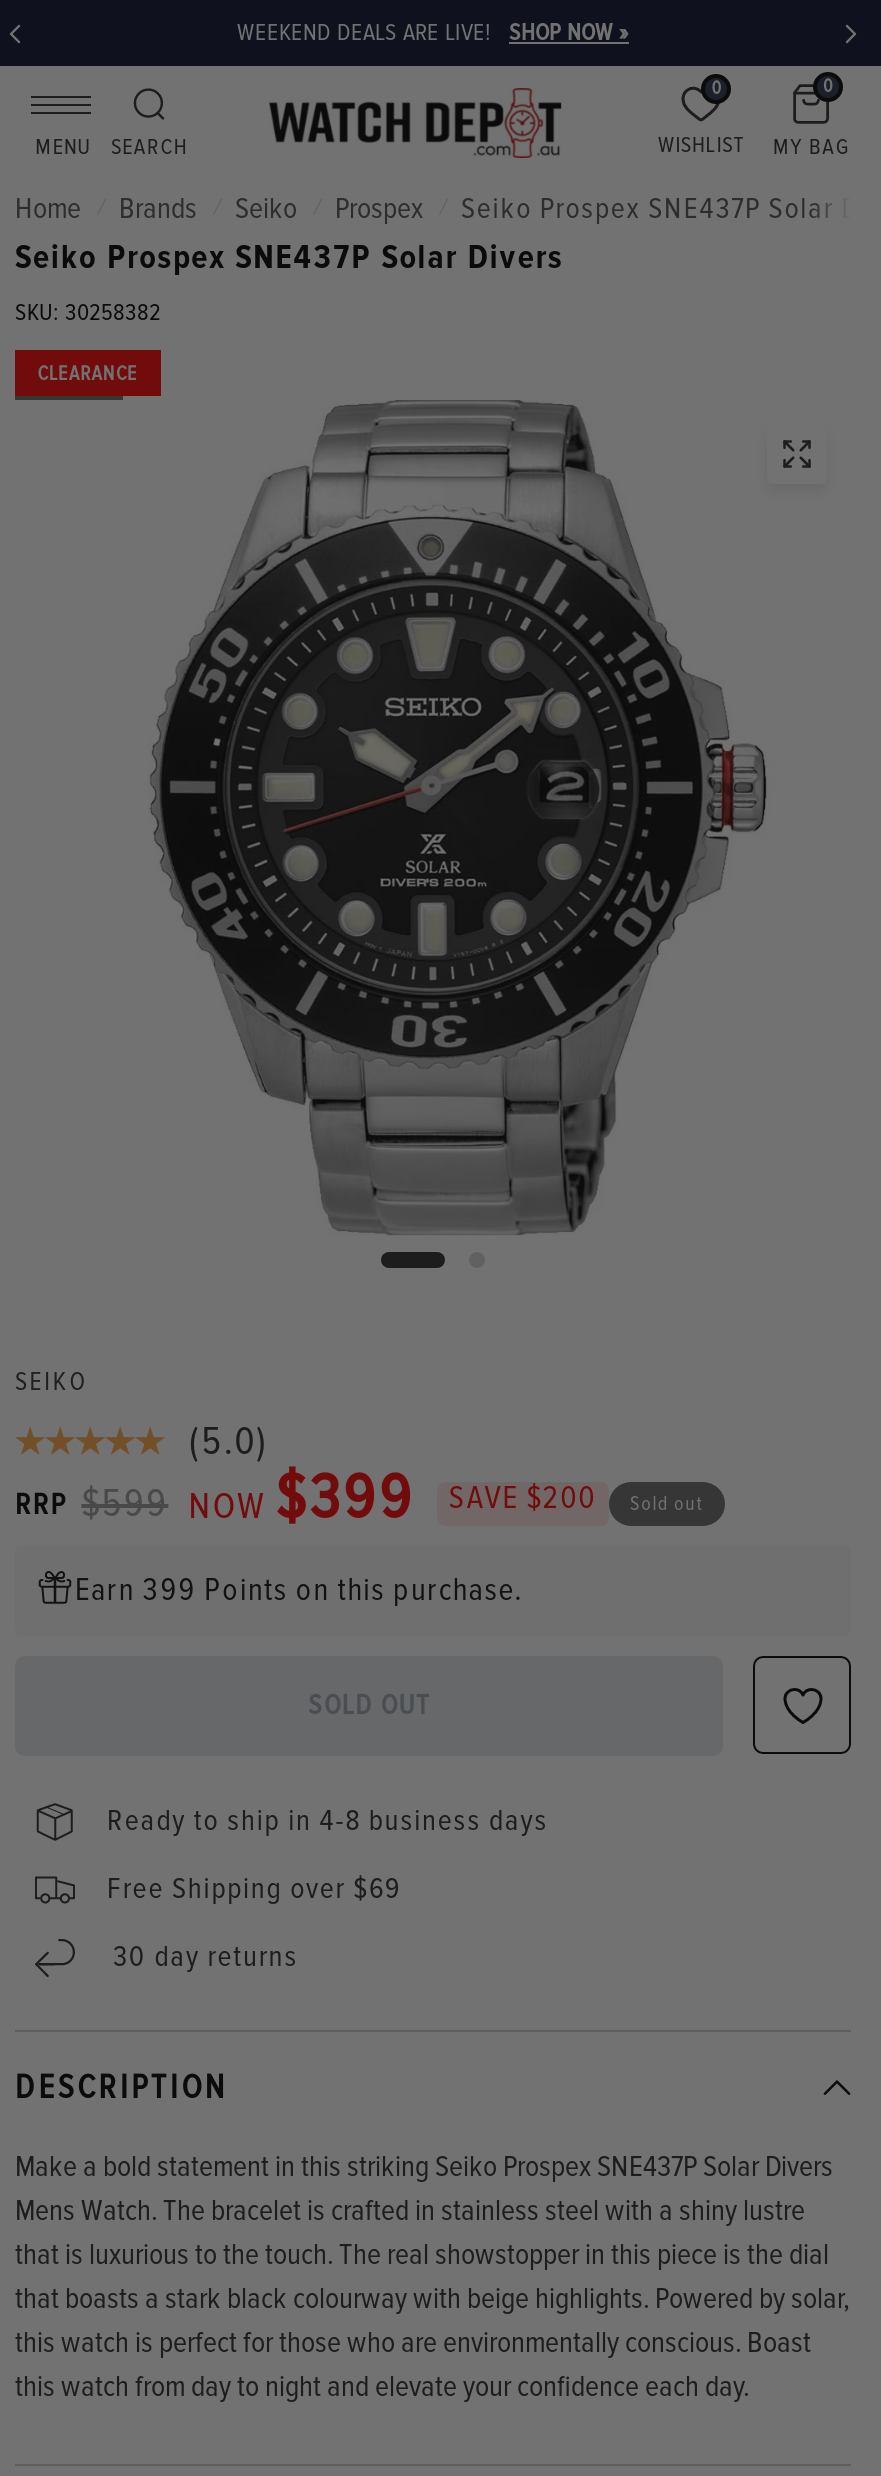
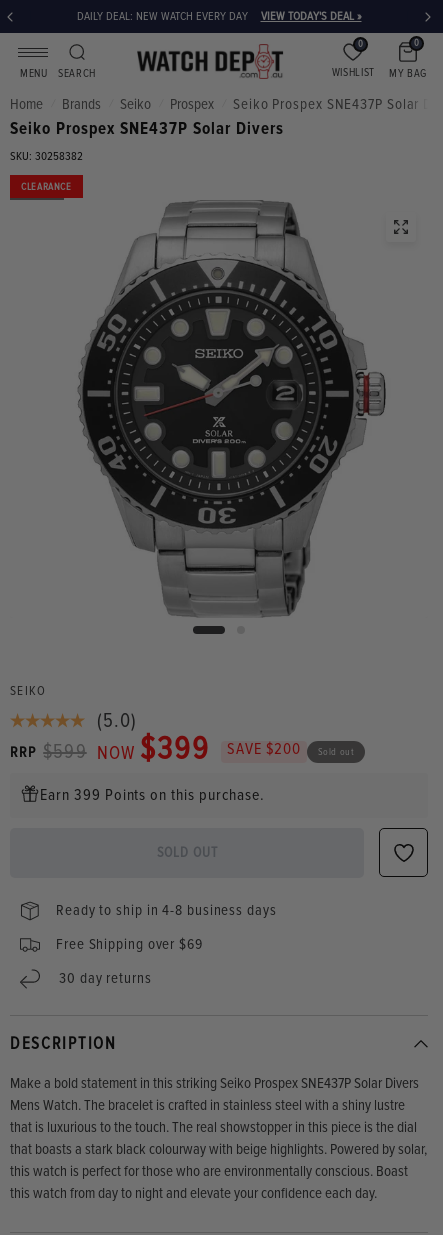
- WEEKEND DEALS ARE LIVE! SHOP NOW »
+ DAILY DEAL: NEW WATCH EVERY DAY
+ VIEW TODAY'S DEAL »
